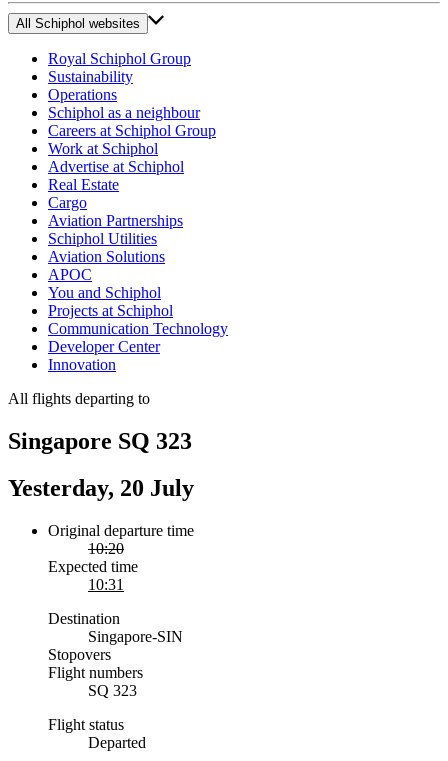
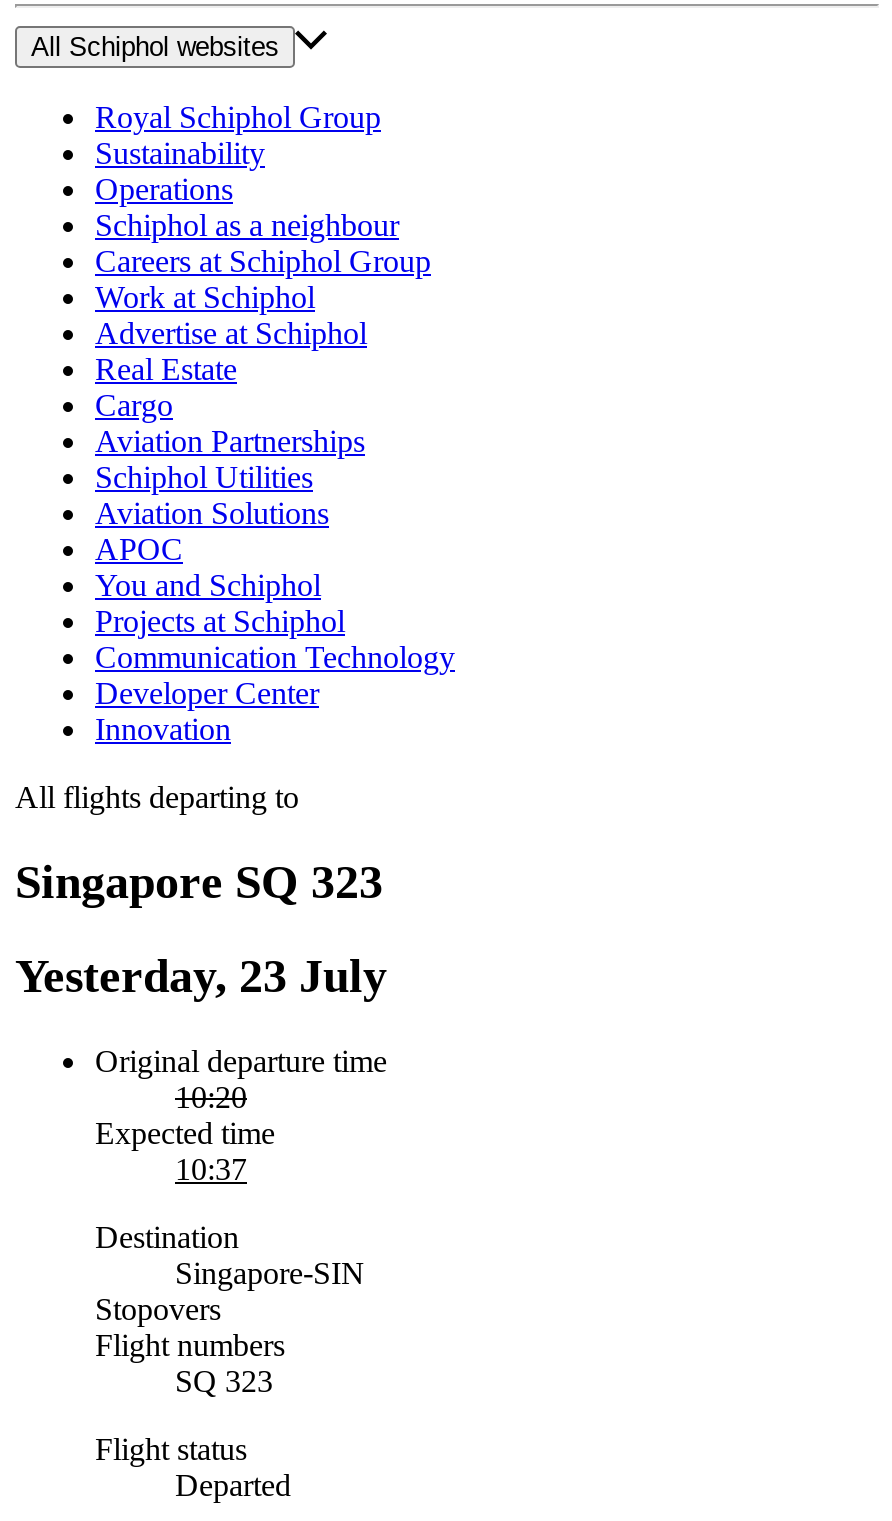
- Yesterday, 20 July
+ Yesterday, 23 July

- 10:31
+ 10:37
